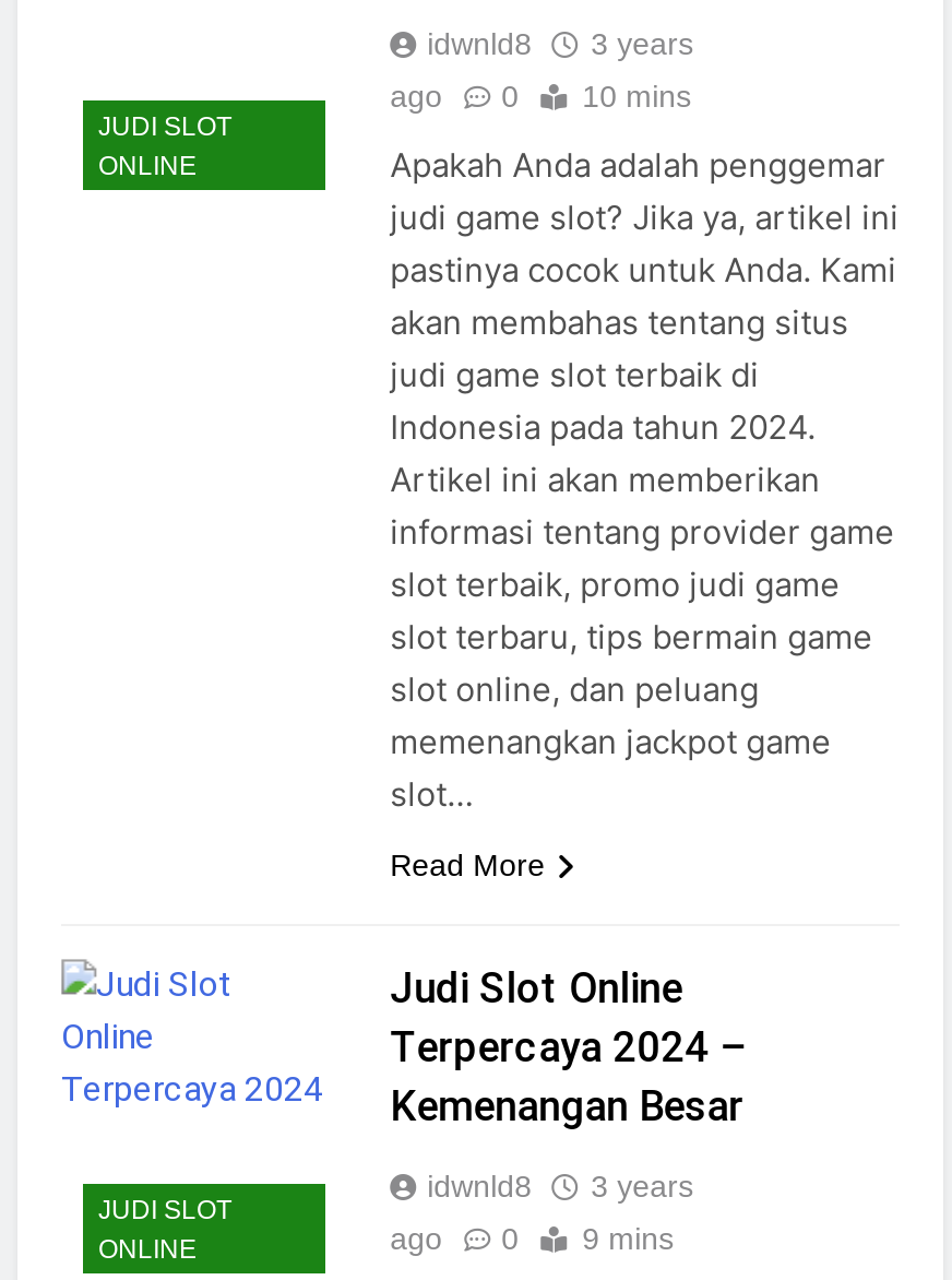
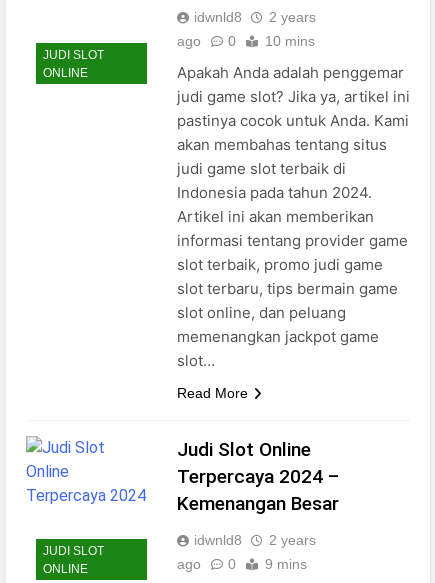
- idwnld8 3 years
+ idwnld8 2 years

- idwnld8 3 years
+ idwnld8 2 years
